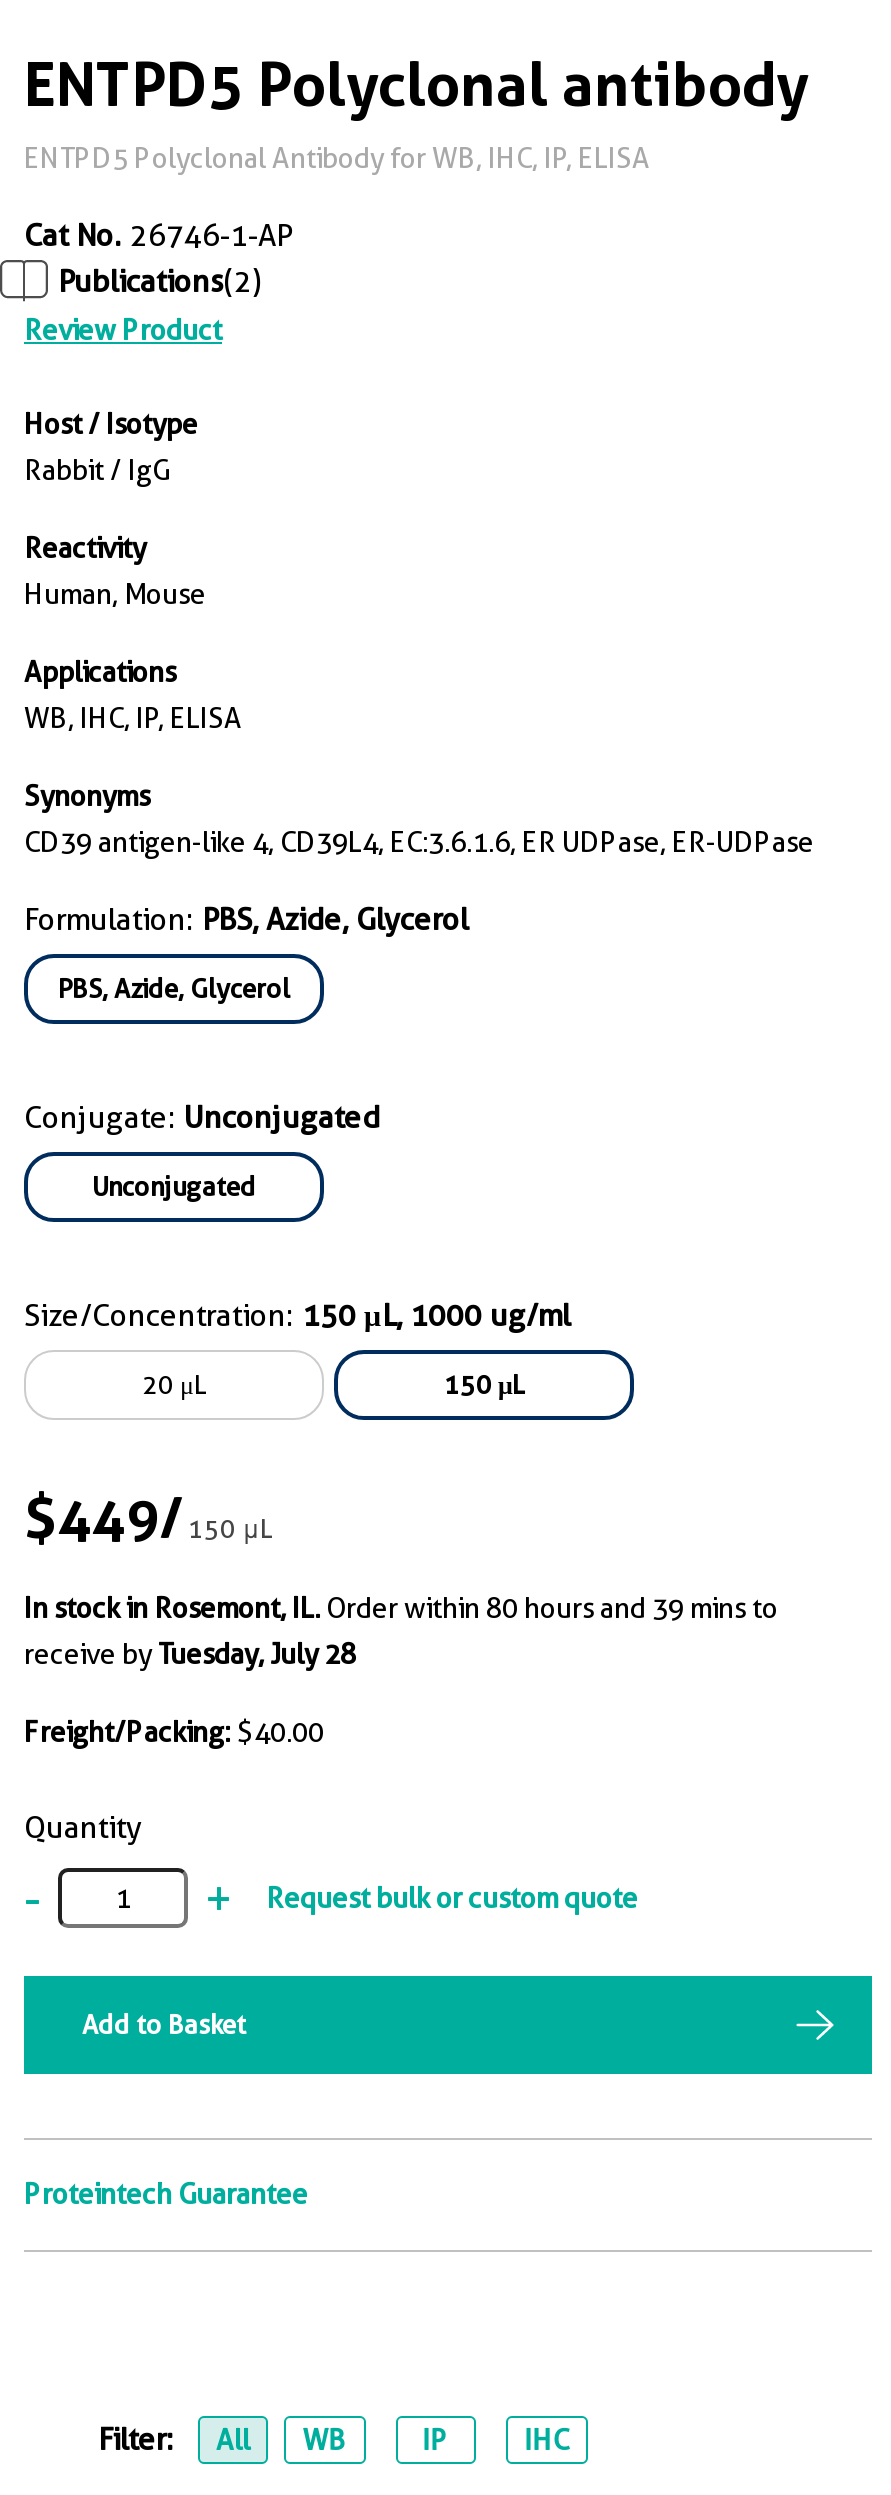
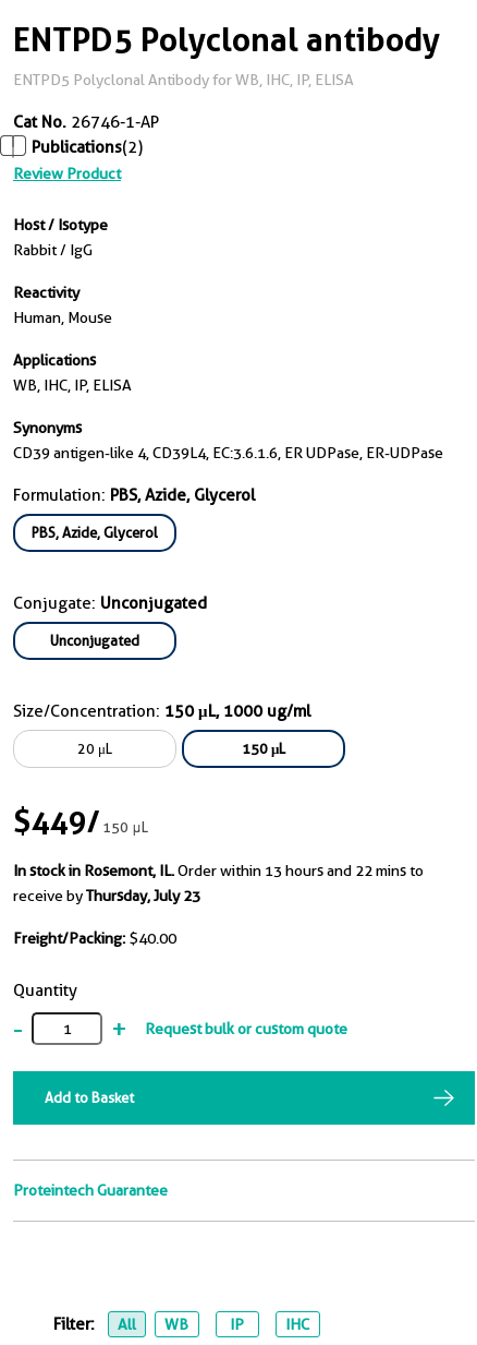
- In stock in Rosemont, IL. Order within 80 hours and 39 mins to
+ In stock in Rosemont, IL. Order within 13 hours and 22 mins to

- receive by Tuesday, July 28
+ receive by Thursday, July 23
